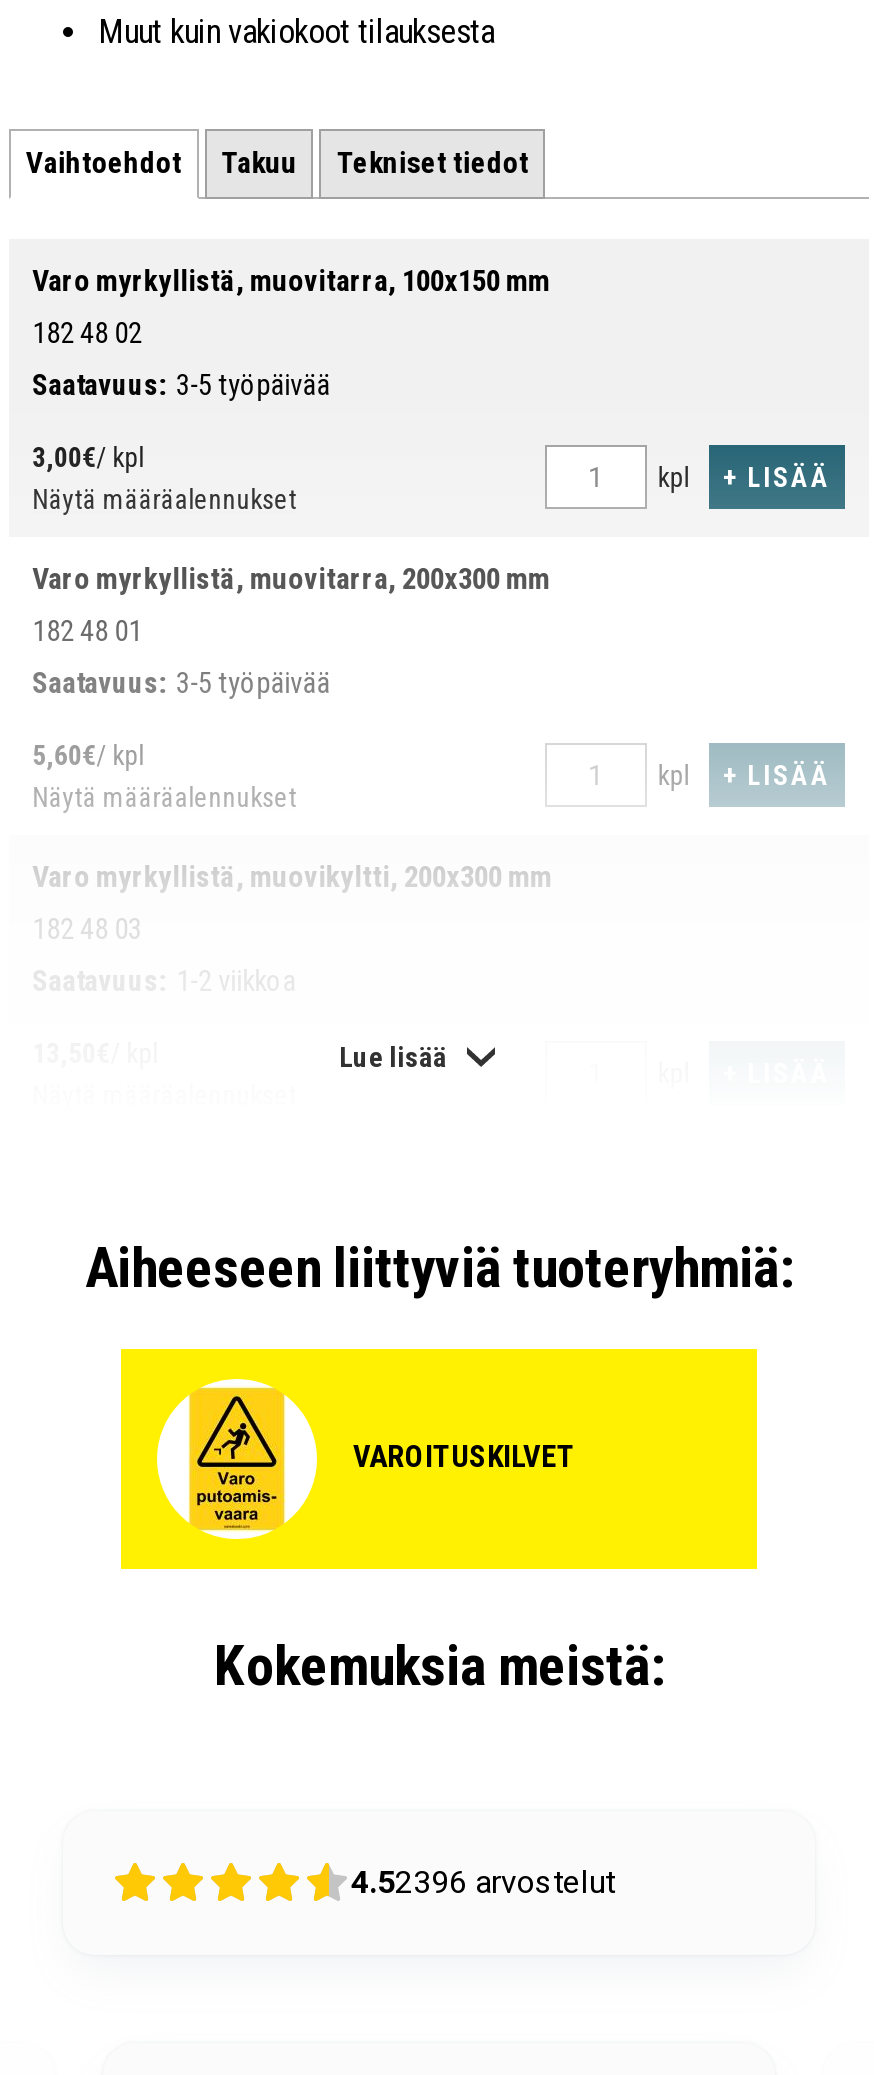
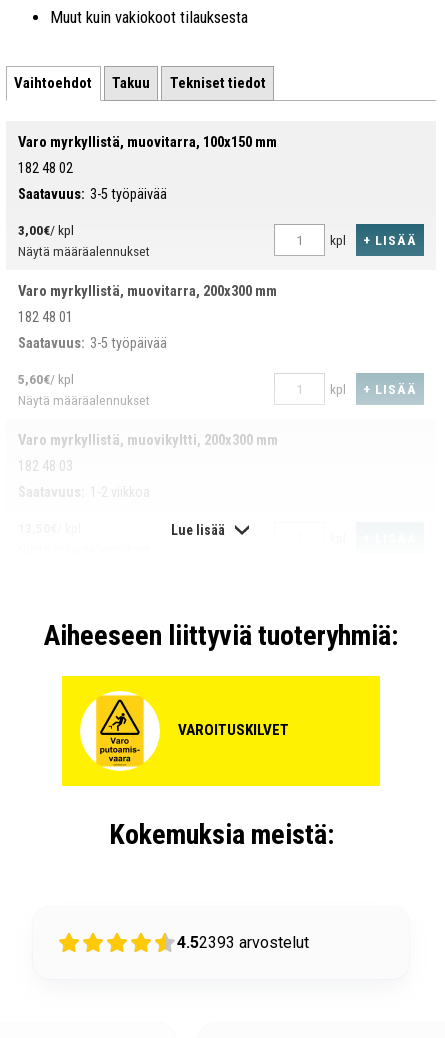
- 4.52396 arvostelut
+ 4.52393 arvostelut
